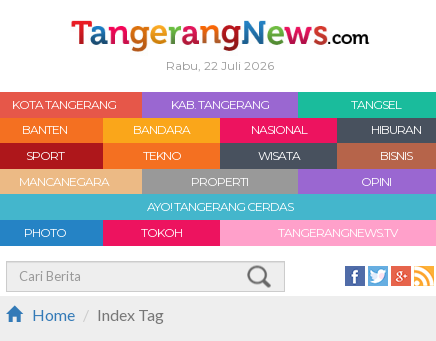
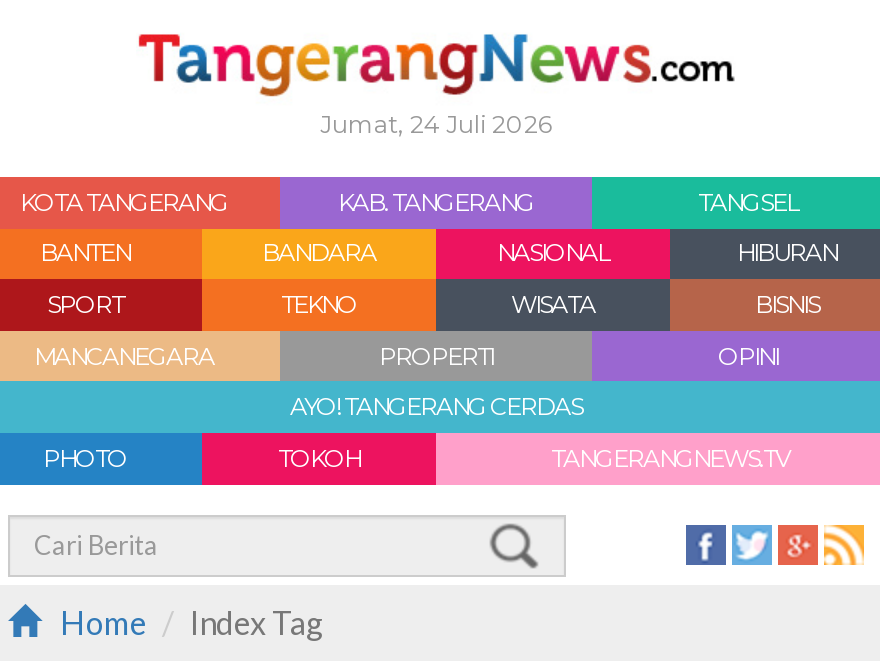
- Rabu, 22 Juli 2026
+ Jumat, 24 Juli 2026
